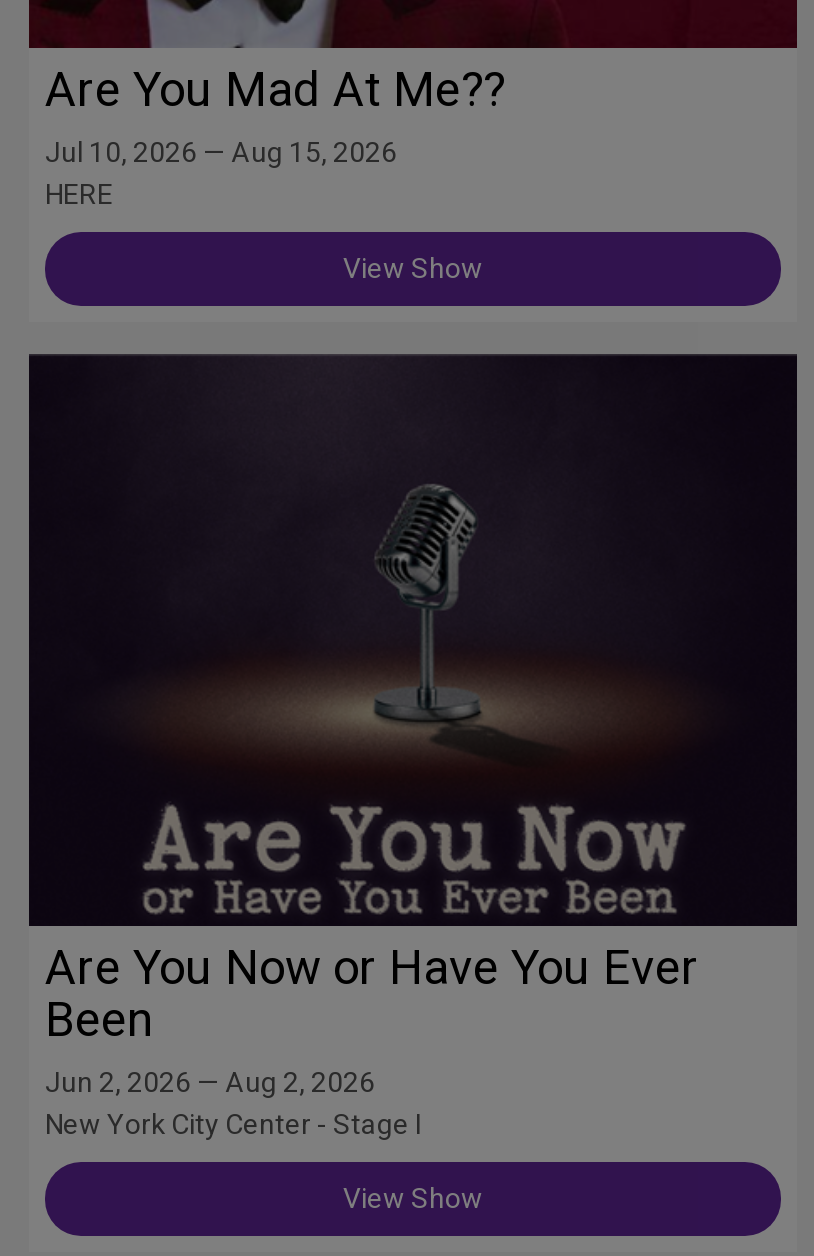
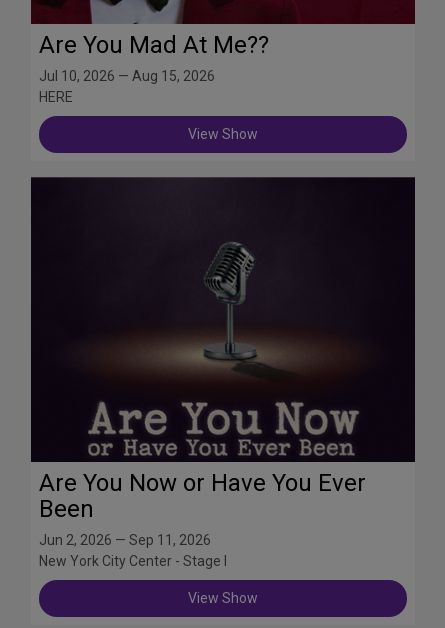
- Jun 2, 2026 — Aug 2, 2026
+ Jun 2, 2026 — Sep 11, 2026
